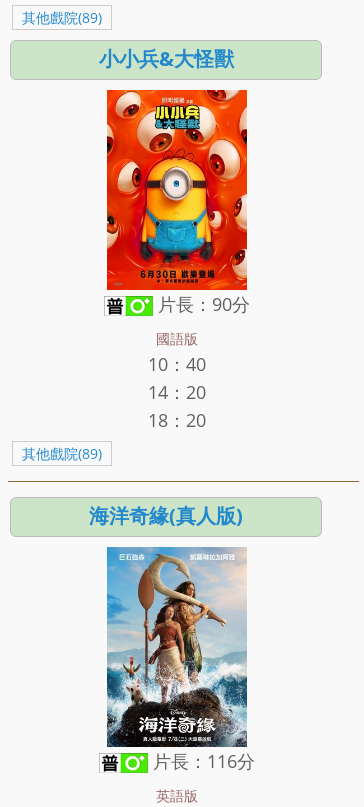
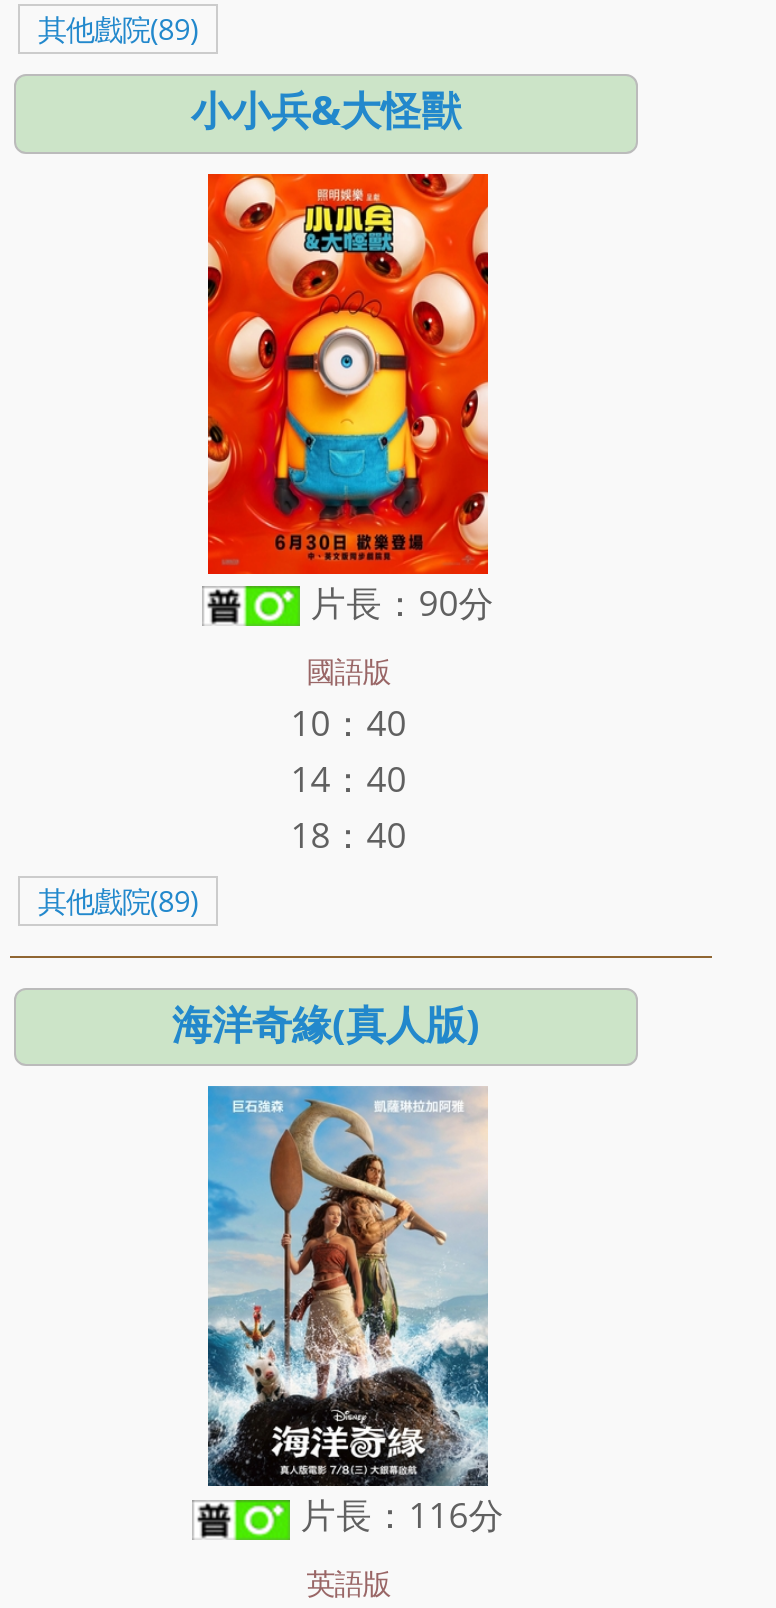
- 14：20
+ 14：40

- 18：20
+ 18：40
